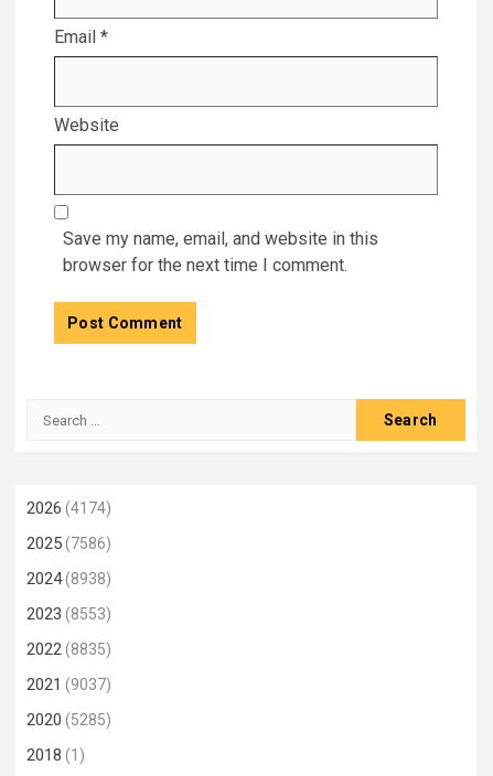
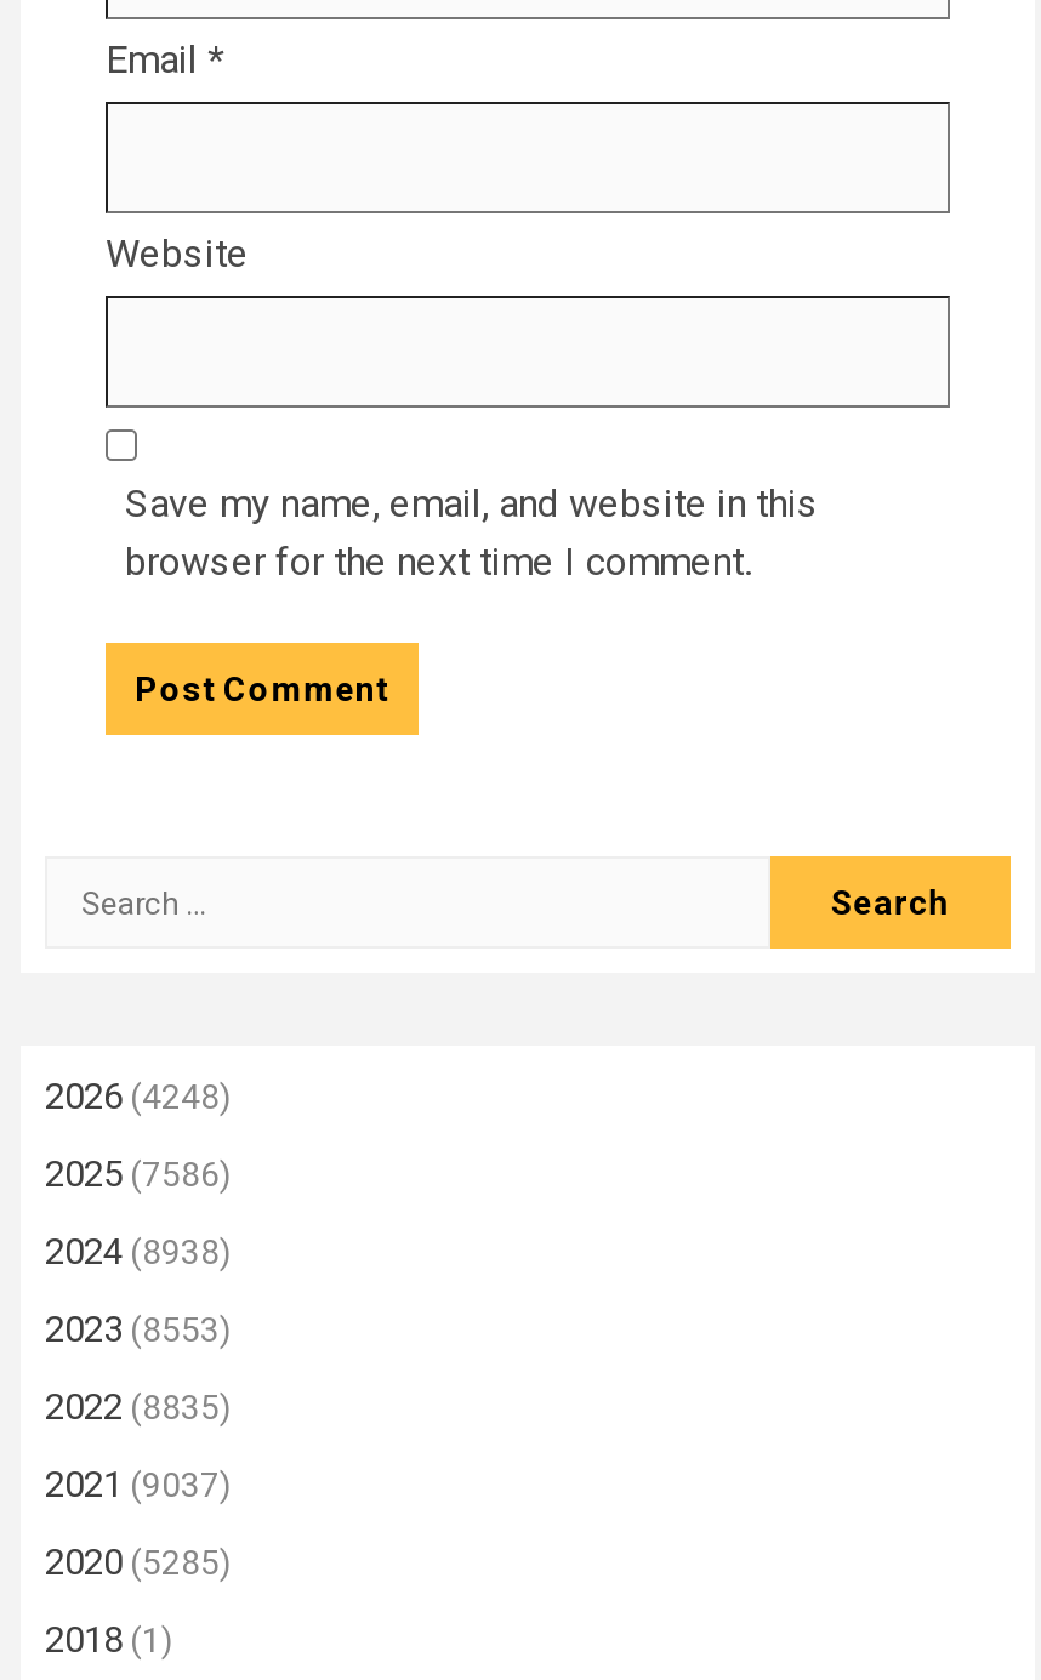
- 2026 (4174)
+ 2026 (4248)
